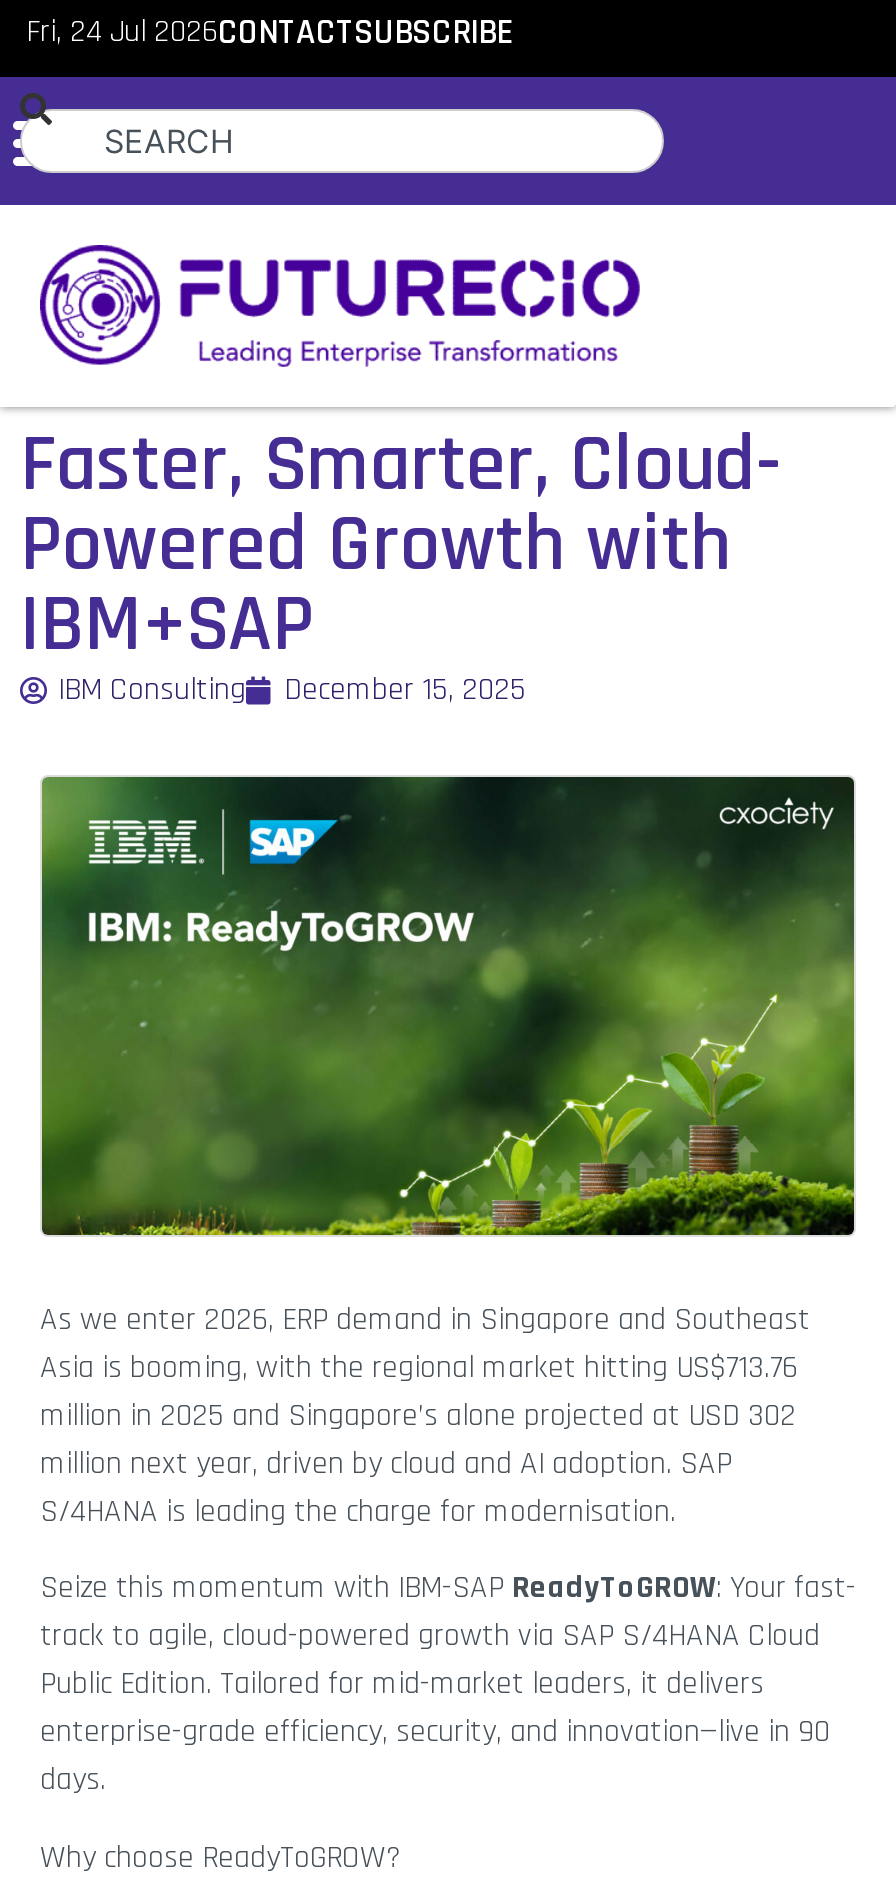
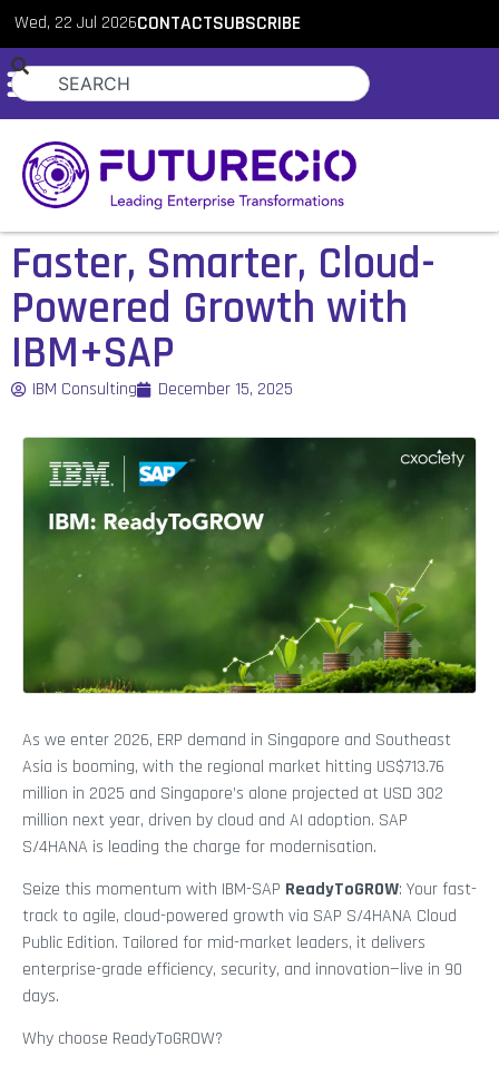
- Fri, 24 Jul 2026CONTACTSUBSCRIBE
+ Wed, 22 Jul 2026CONTACTSUBSCRIBE
